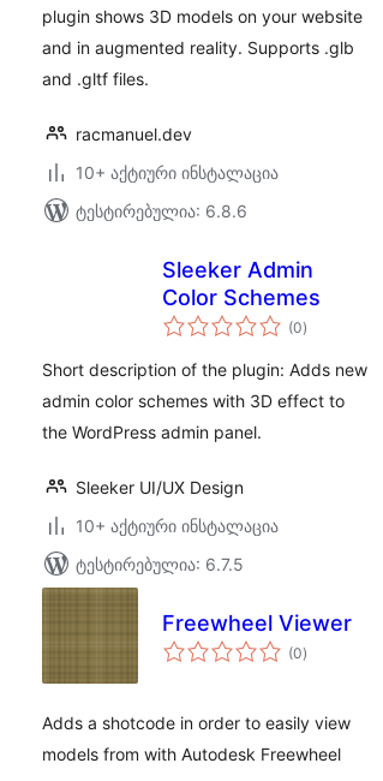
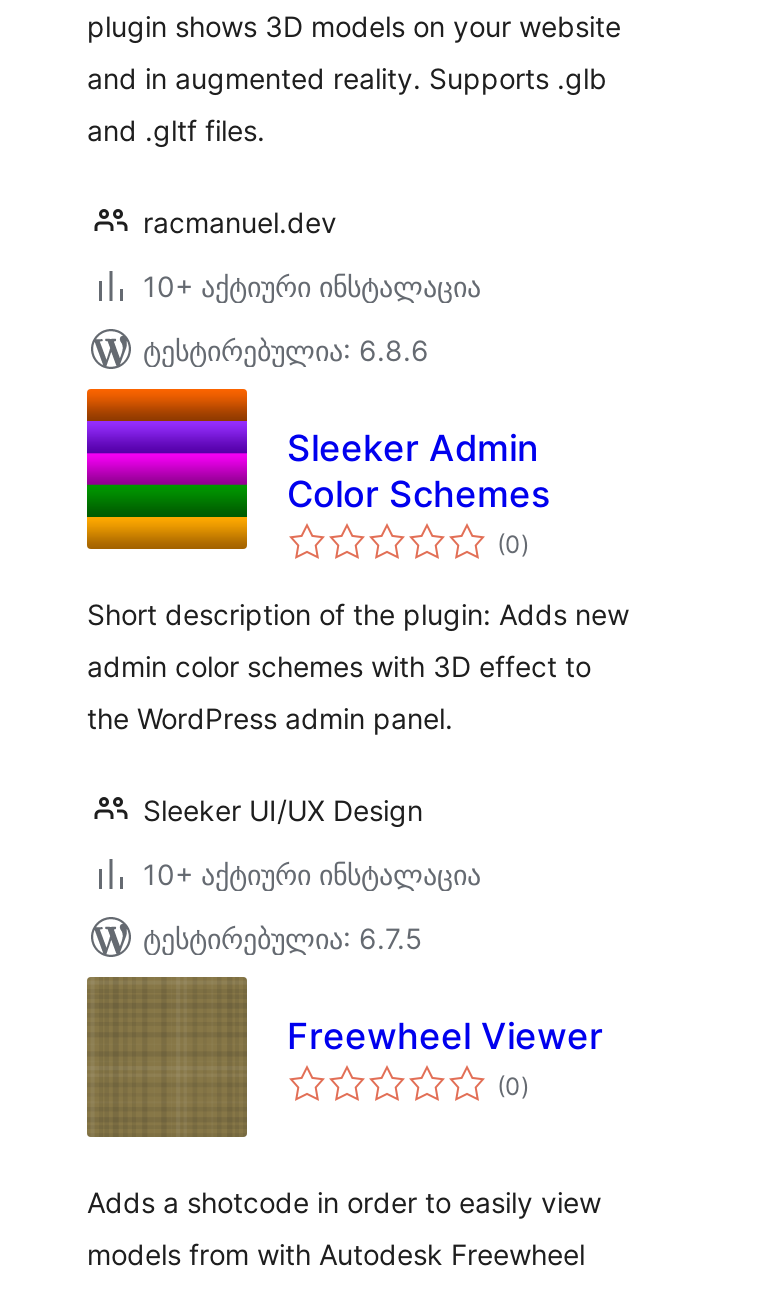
+ [image]
